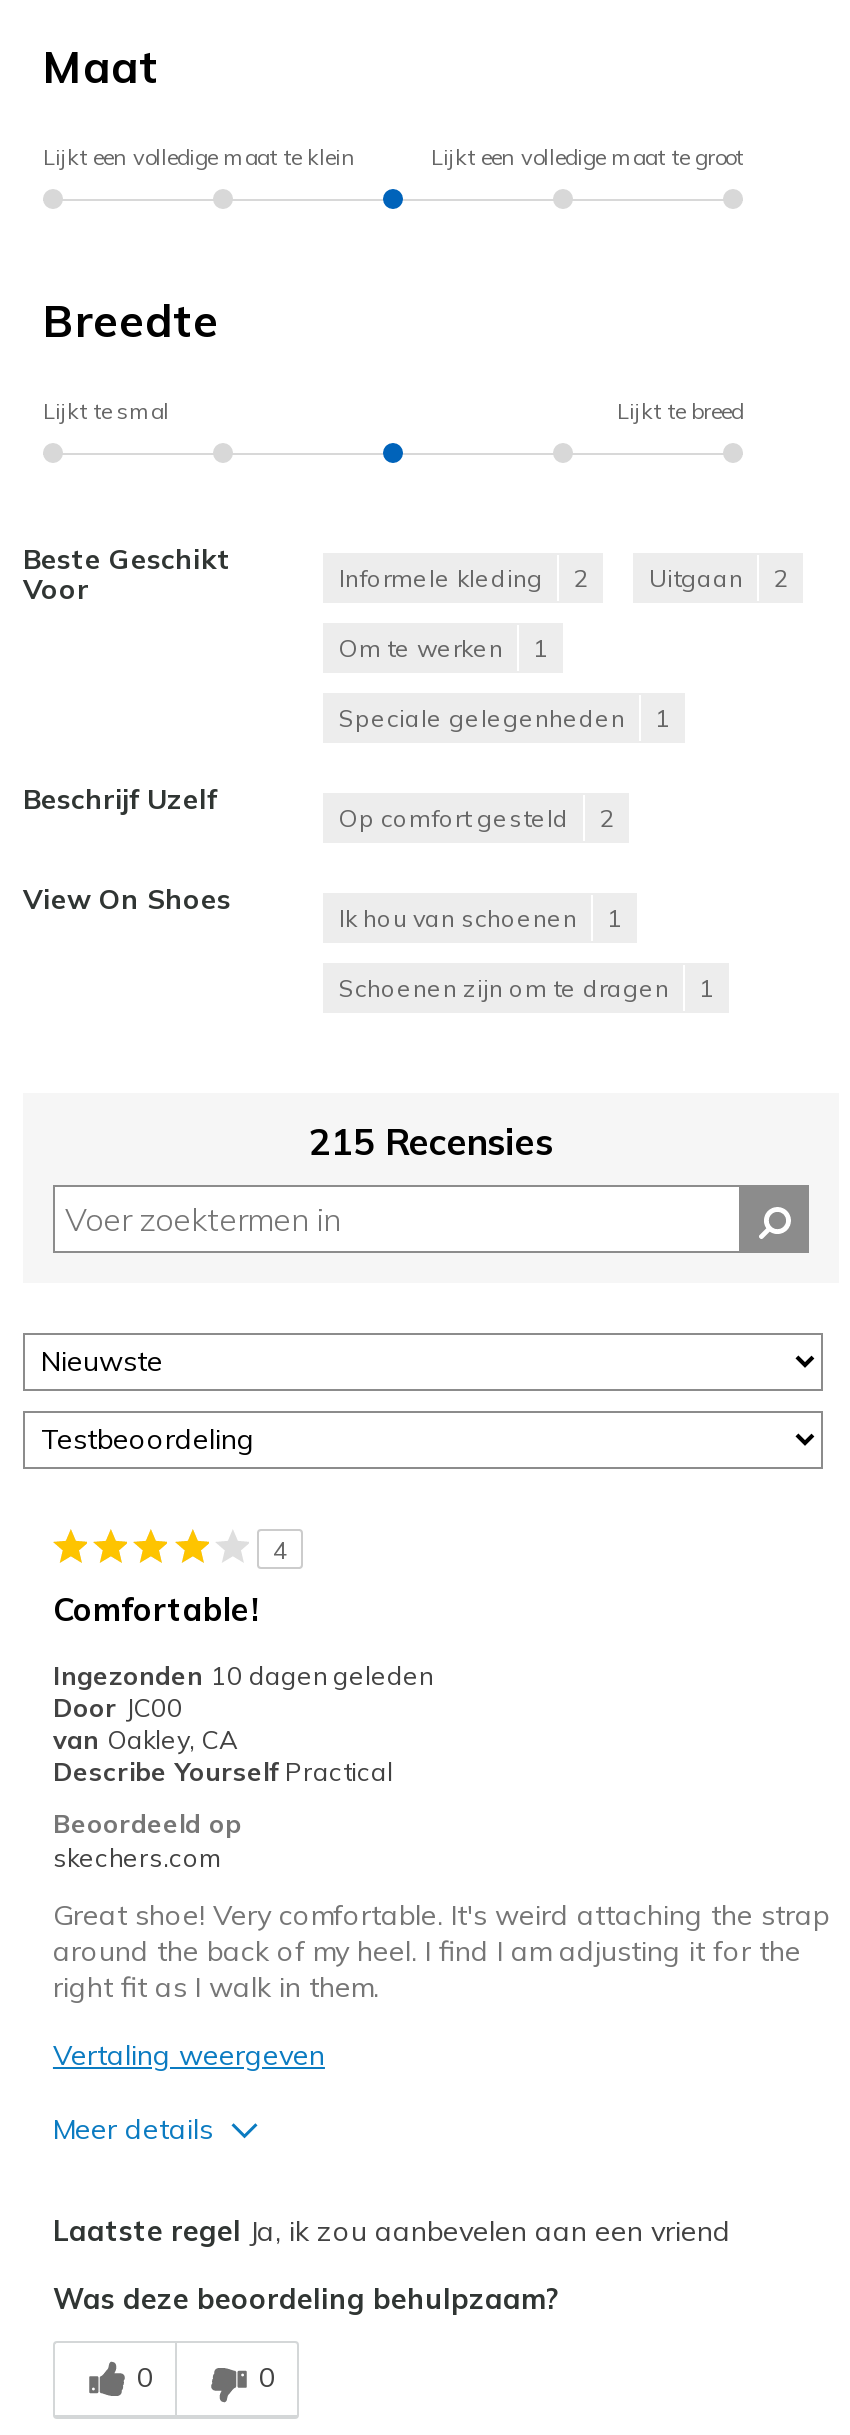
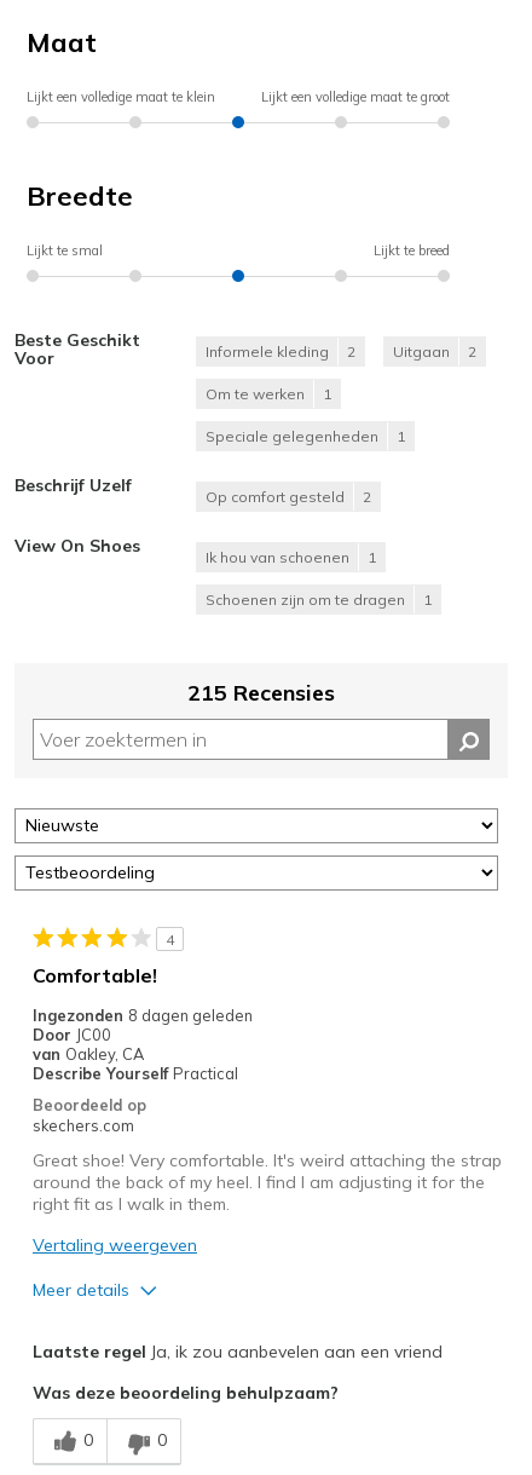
- Ingezonden 10 dagen geleden
+ Ingezonden 8 dagen geleden
